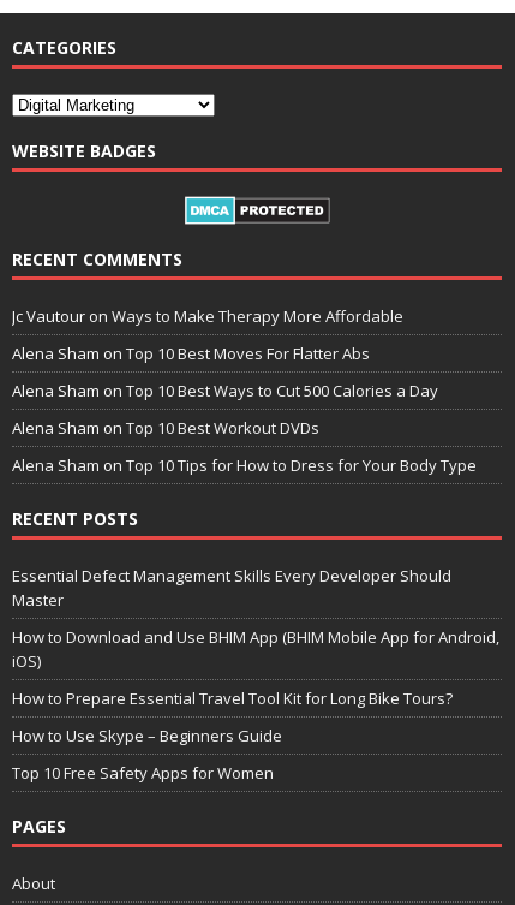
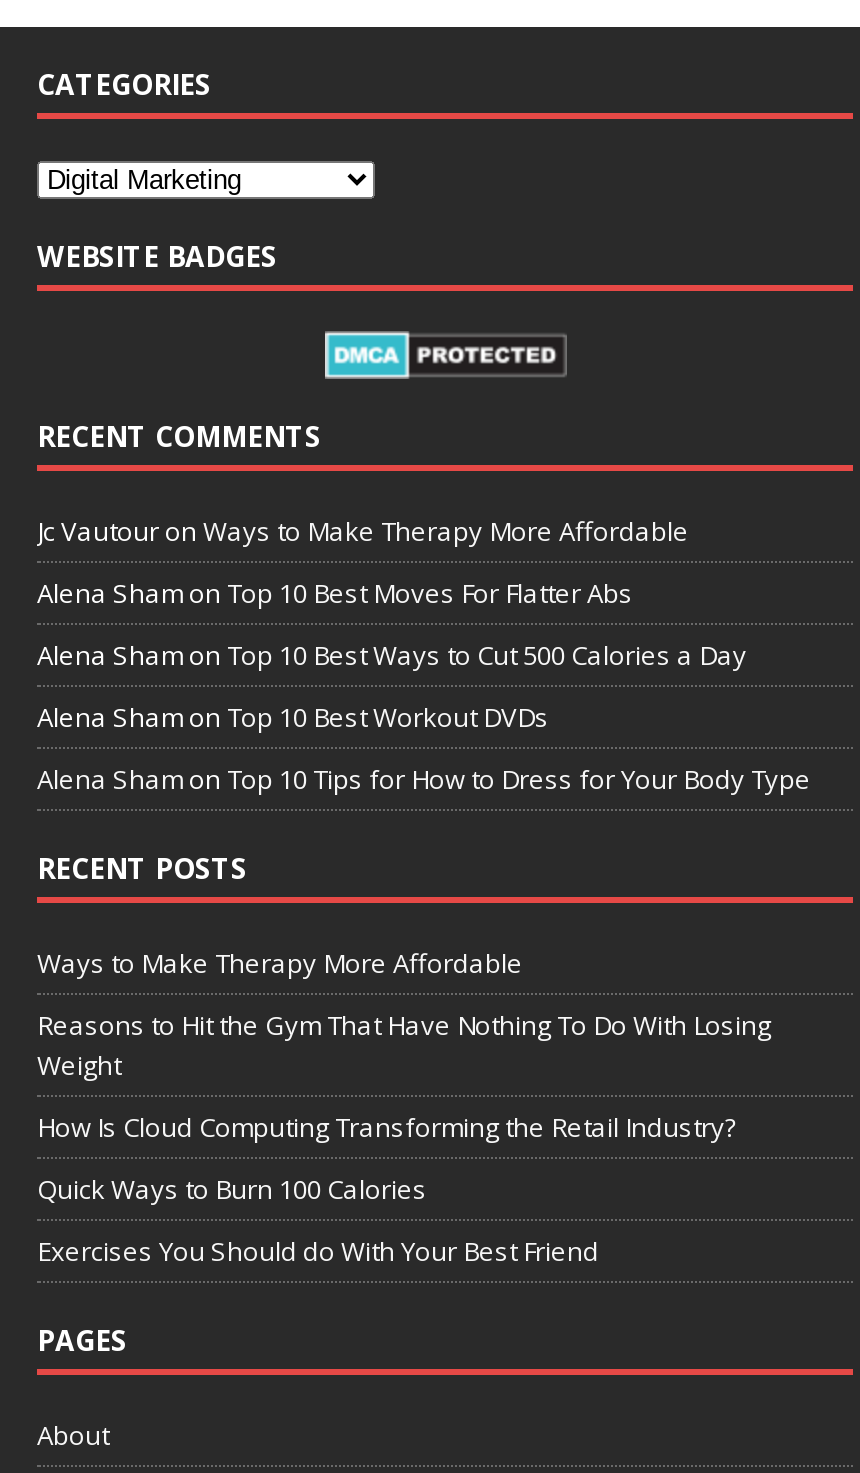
- Essential Defect Management Skills Every Developer Should
- Master
+ Ways to Make Therapy More Affordable

- How to Download and Use BHIM App (BHIM Mobile App for Android,
- iOS)
+ Reasons to Hit the Gym That Have Nothing To Do With Losing
+ Weight

- How to Prepare Essential Travel Tool Kit for Long Bike Tours?
+ How Is Cloud Computing Transforming the Retail Industry?

- How to Use Skype – Beginners Guide
+ Quick Ways to Burn 100 Calories

- Top 10 Free Safety Apps for Women
+ Exercises You Should do With Your Best Friend
